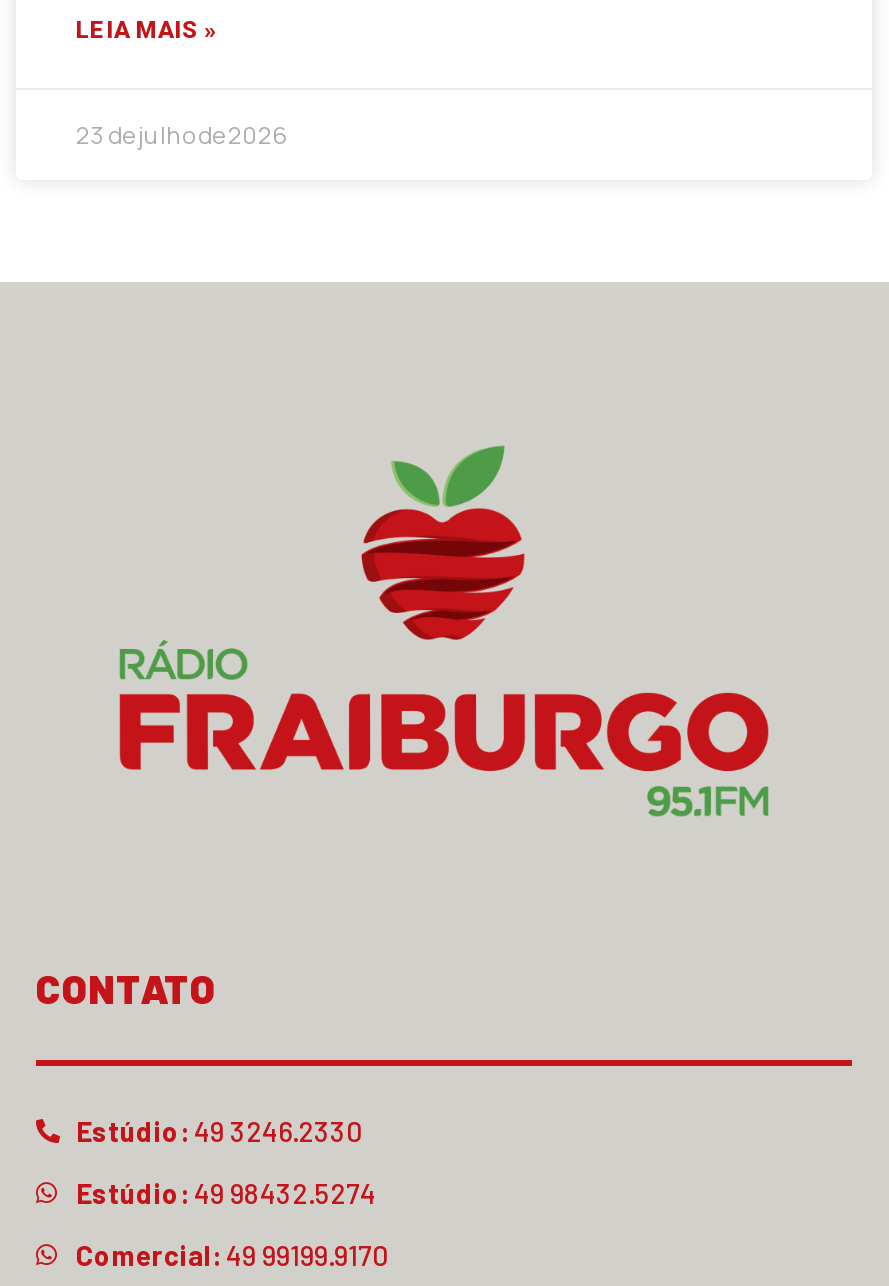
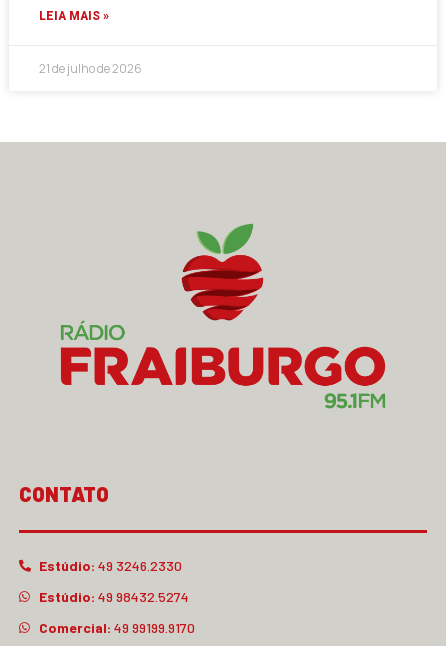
- 23 de julho de 2026
+ 21 de julho de 2026
